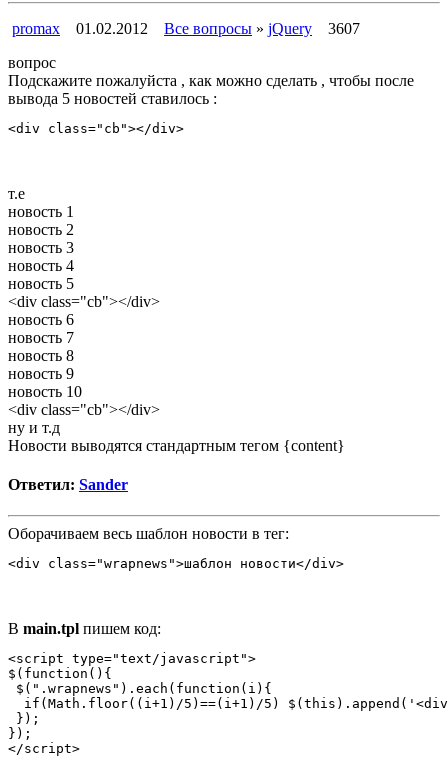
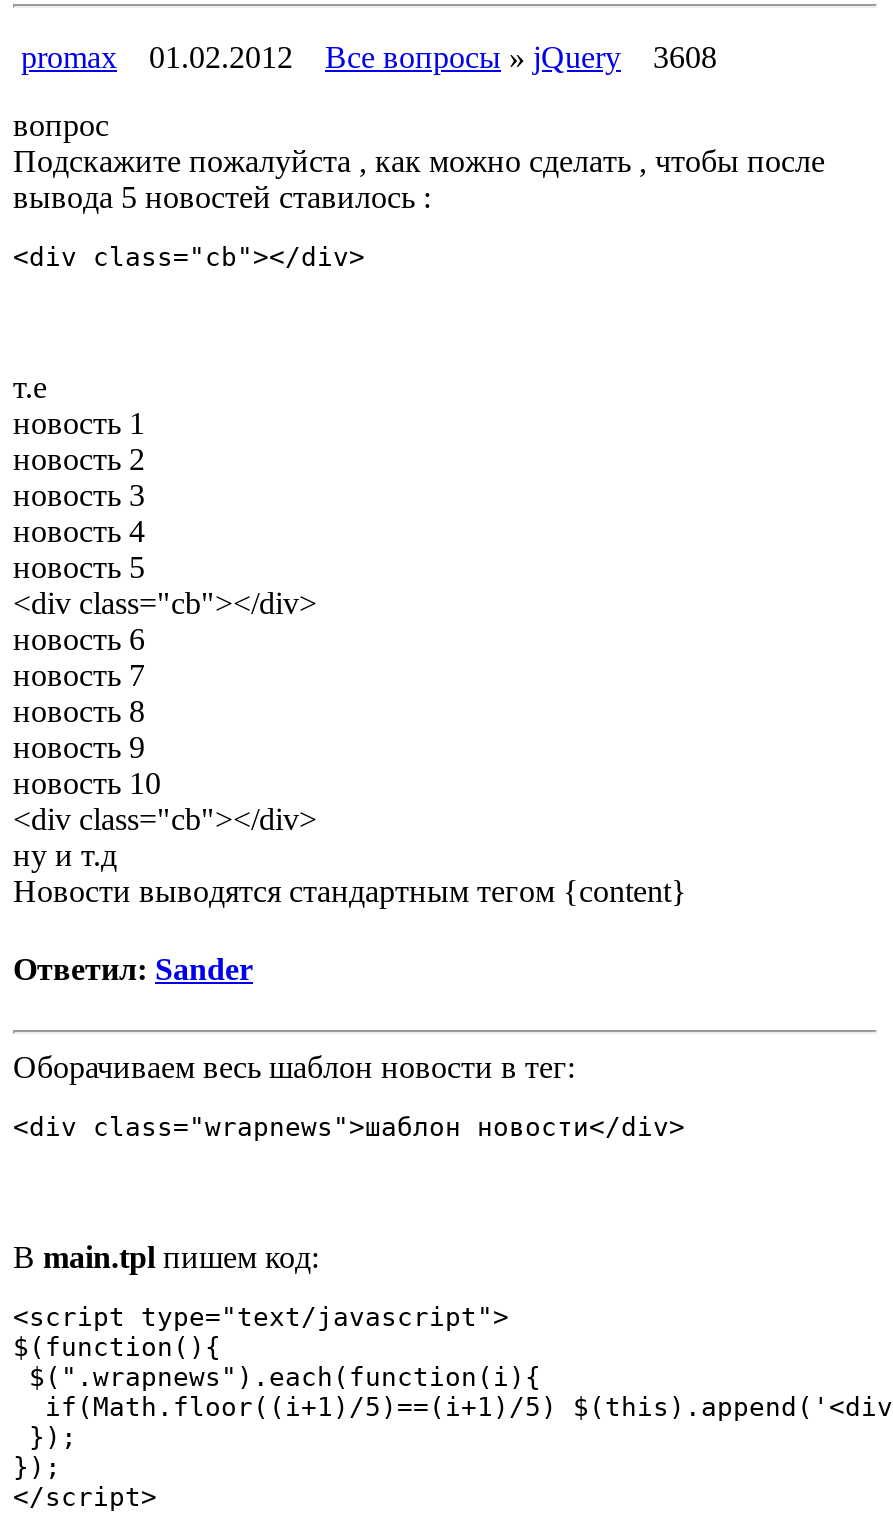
- promax 01.02.2012 Все вопросы» jQuery 3607
+ promax 01.02.2012 Все вопросы» jQuery 3608
